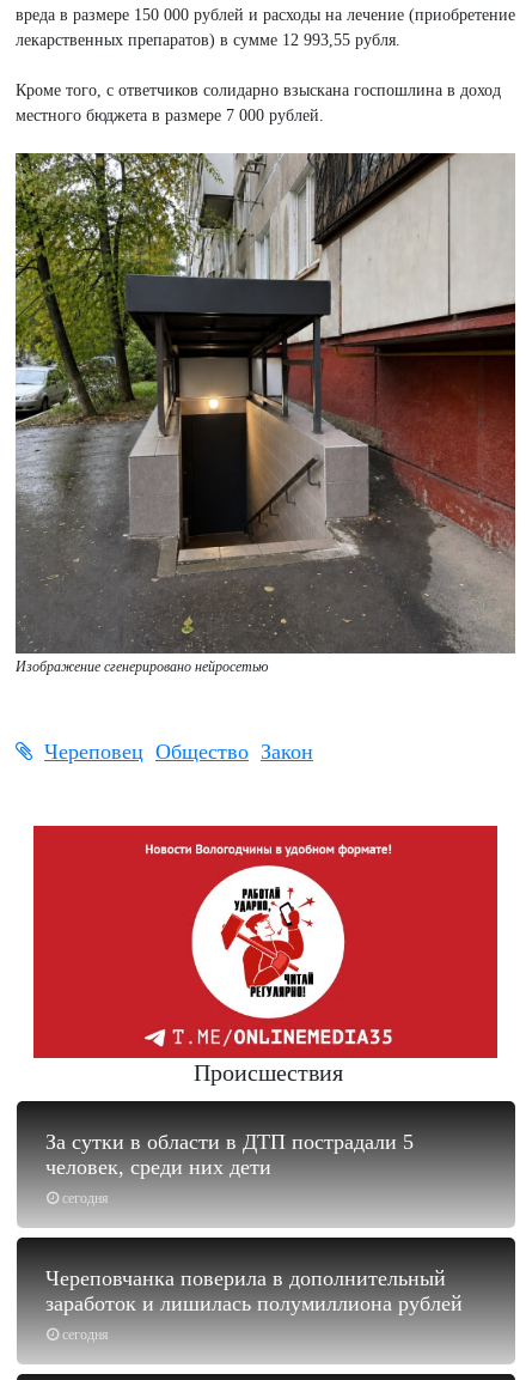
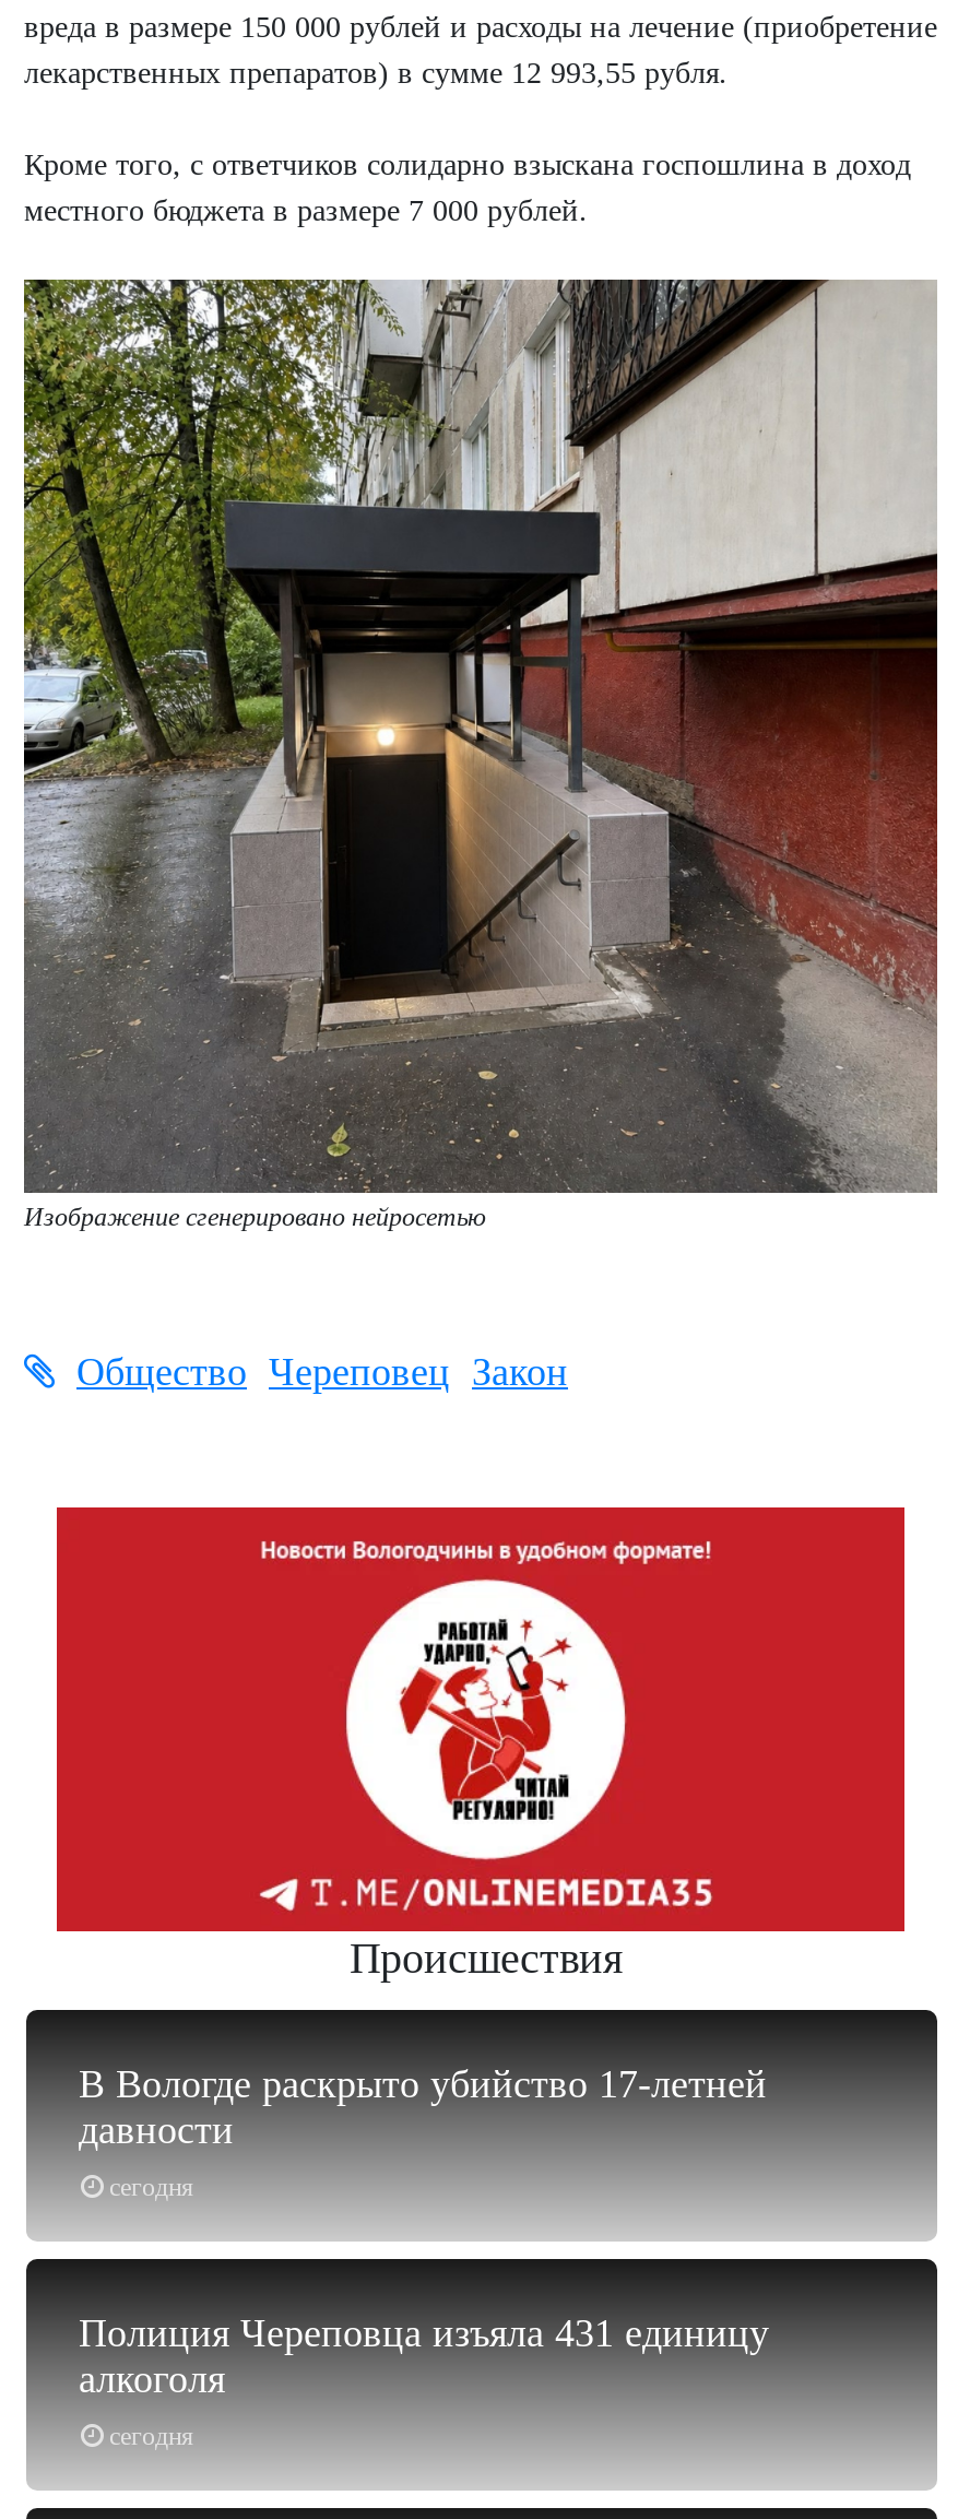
- Череповец Общество Закон
+ Общество Череповец Закон

- За сутки в области в ДТП пострадали 5
- человек, среди них дети
+ В Вологде раскрыто убийство 17-летней
+ давности

- Череповчанка поверила в дополнительный
- заработок и лишилась полумиллиона рублей
+ Полиция Череповца изъяла 431 единицу
+ алкоголя
